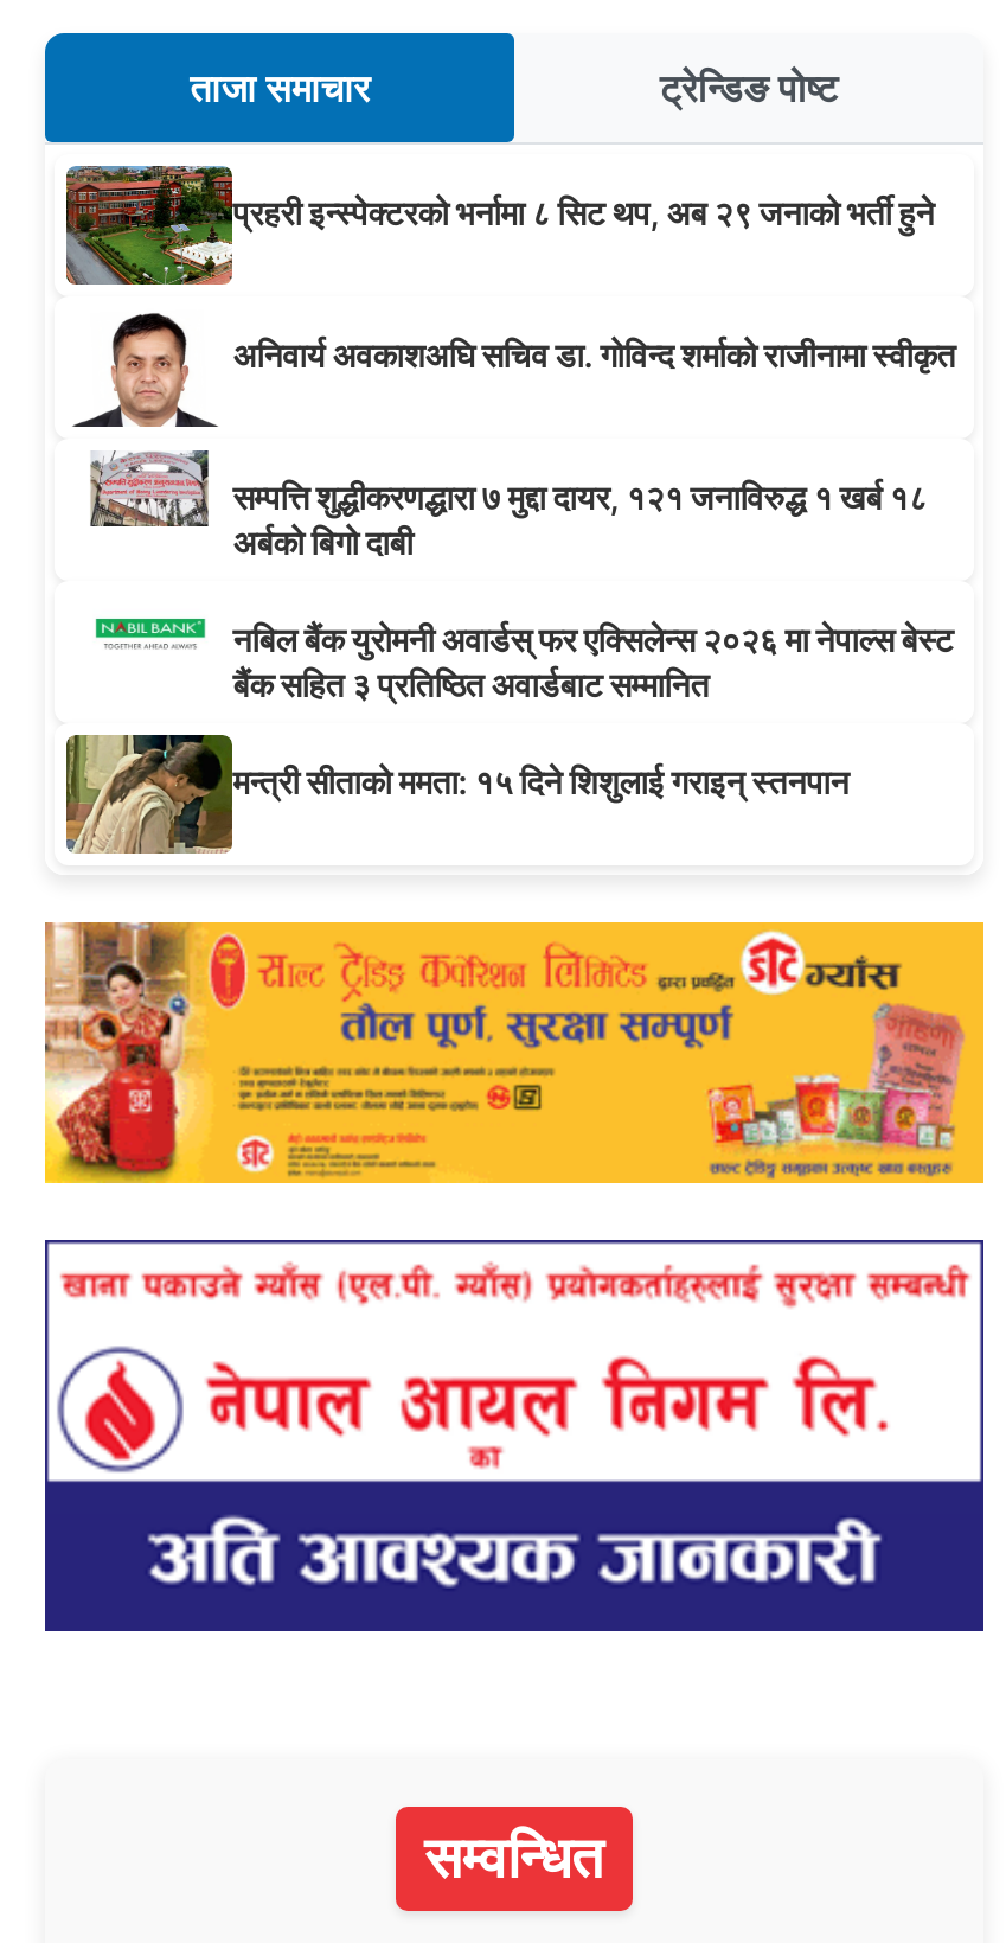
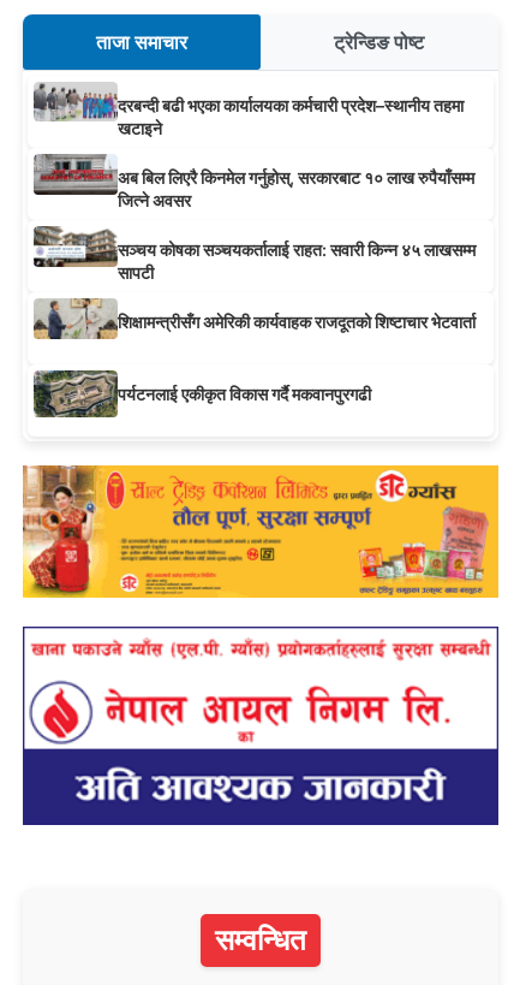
- [image]
- प्रहरी इन्स्पेक्टरको भर्नामा ८ सिट थप, अब २९ जनाको भर्ती हुने
+ [image]
+ दरबन्दी बढी भएका कार्यालयका कर्मचारी प्रदेश–स्थानीय तहमा
+ खटाइने

- [image]
- अनिवार्य अवकाशअघि सचिव डा. गोविन्द शर्माको राजीनामा स्वीकृत
+ [image]
+ अब बिल लिएरै किनमेल गर्नुहोस्, सरकारबाट १० लाख रुपैयाँसम्म
+ जित्ने अवसर

- [image]
- सम्पत्ति शुद्धीकरणद्धारा ७ मुद्दा दायर, १२१ जनाविरुद्ध १ खर्ब १८
- अर्बको बिगो दाबी
+ [image]
+ सञ्चय कोषका सञ्चयकर्तालाई राहत: सवारी किन्न ४५ लाखसम्म
+ सापटी

- [image]
- नबिल बैंक युरोमनी अवार्डस् फर एक्सिलेन्स २०२६ मा नेपाल्स बेस्ट
- बैंक सहित ३ प्रतिष्ठित अवार्डबाट सम्मानित
+ [image]
+ शिक्षामन्त्रीसँग अमेरिकी कार्यवाहक राजदूतको शिष्टाचार भेटवार्ता

- [image]
- मन्त्री सीताको ममता: १५ दिने शिशुलाई गराइन् स्तनपान
+ [image]
+ पर्यटनलाई एकीकृत विकास गर्दै मकवानपुरगढी
